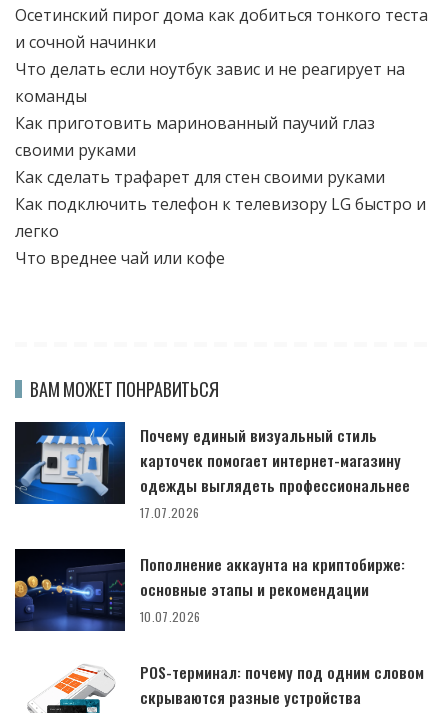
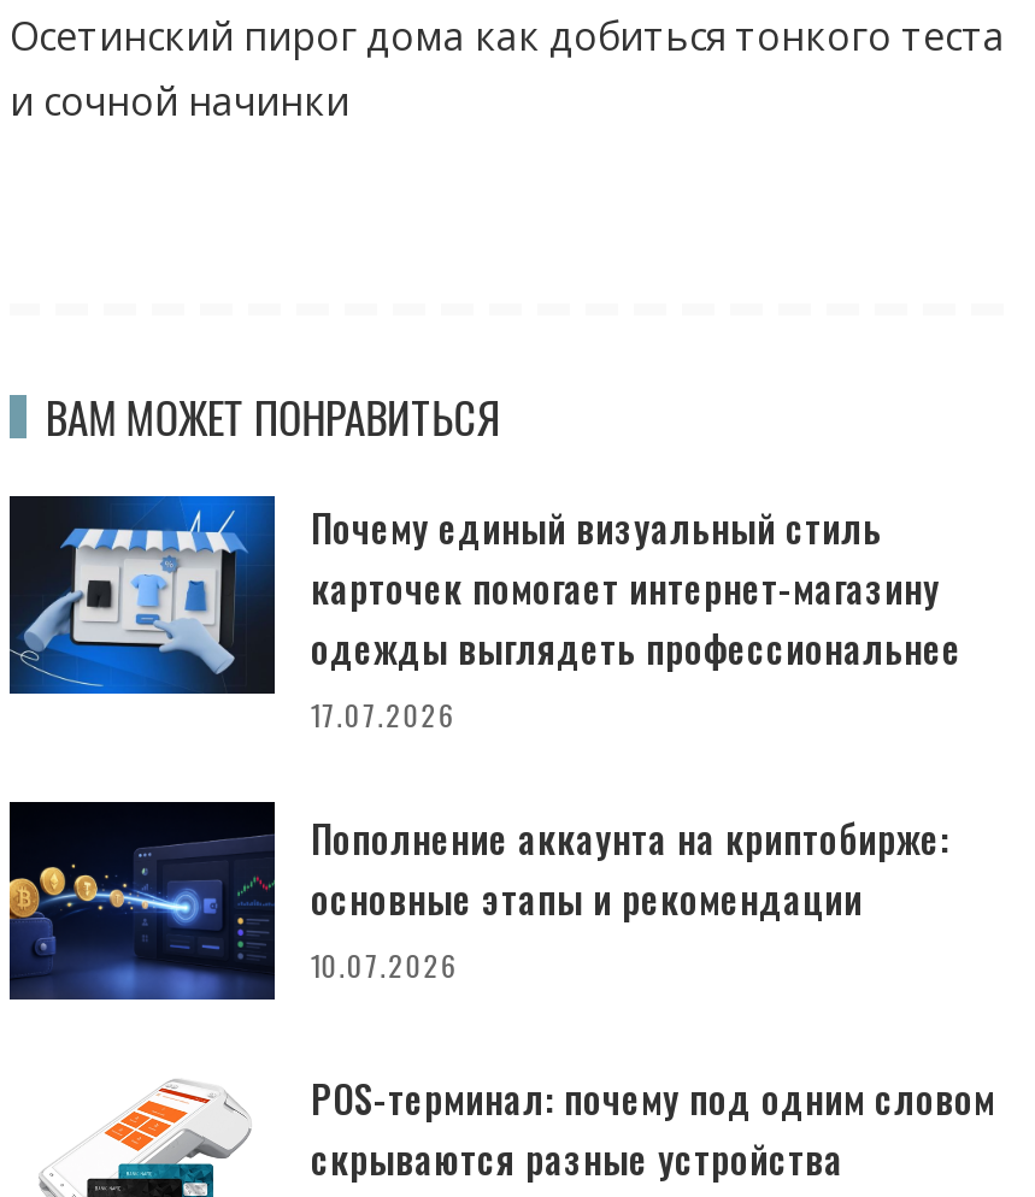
- Что делать если ноутбук завис и не реагирует на
- команды
- Как приготовить маринованный паучий глаз
- своими руками
- Как сделать трафарет для стен своими руками
- Как подключить телефон к телевизору LG быстро и
- легко
- Что вреднее чай или кофе
